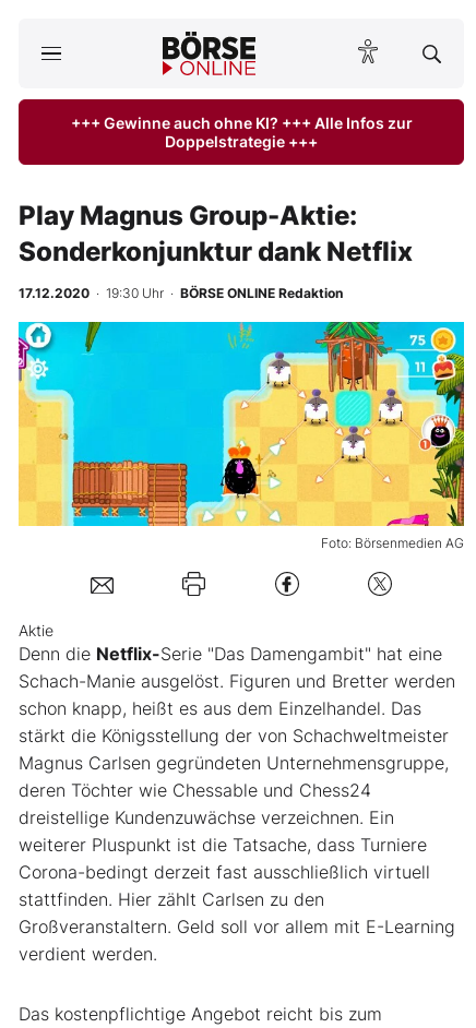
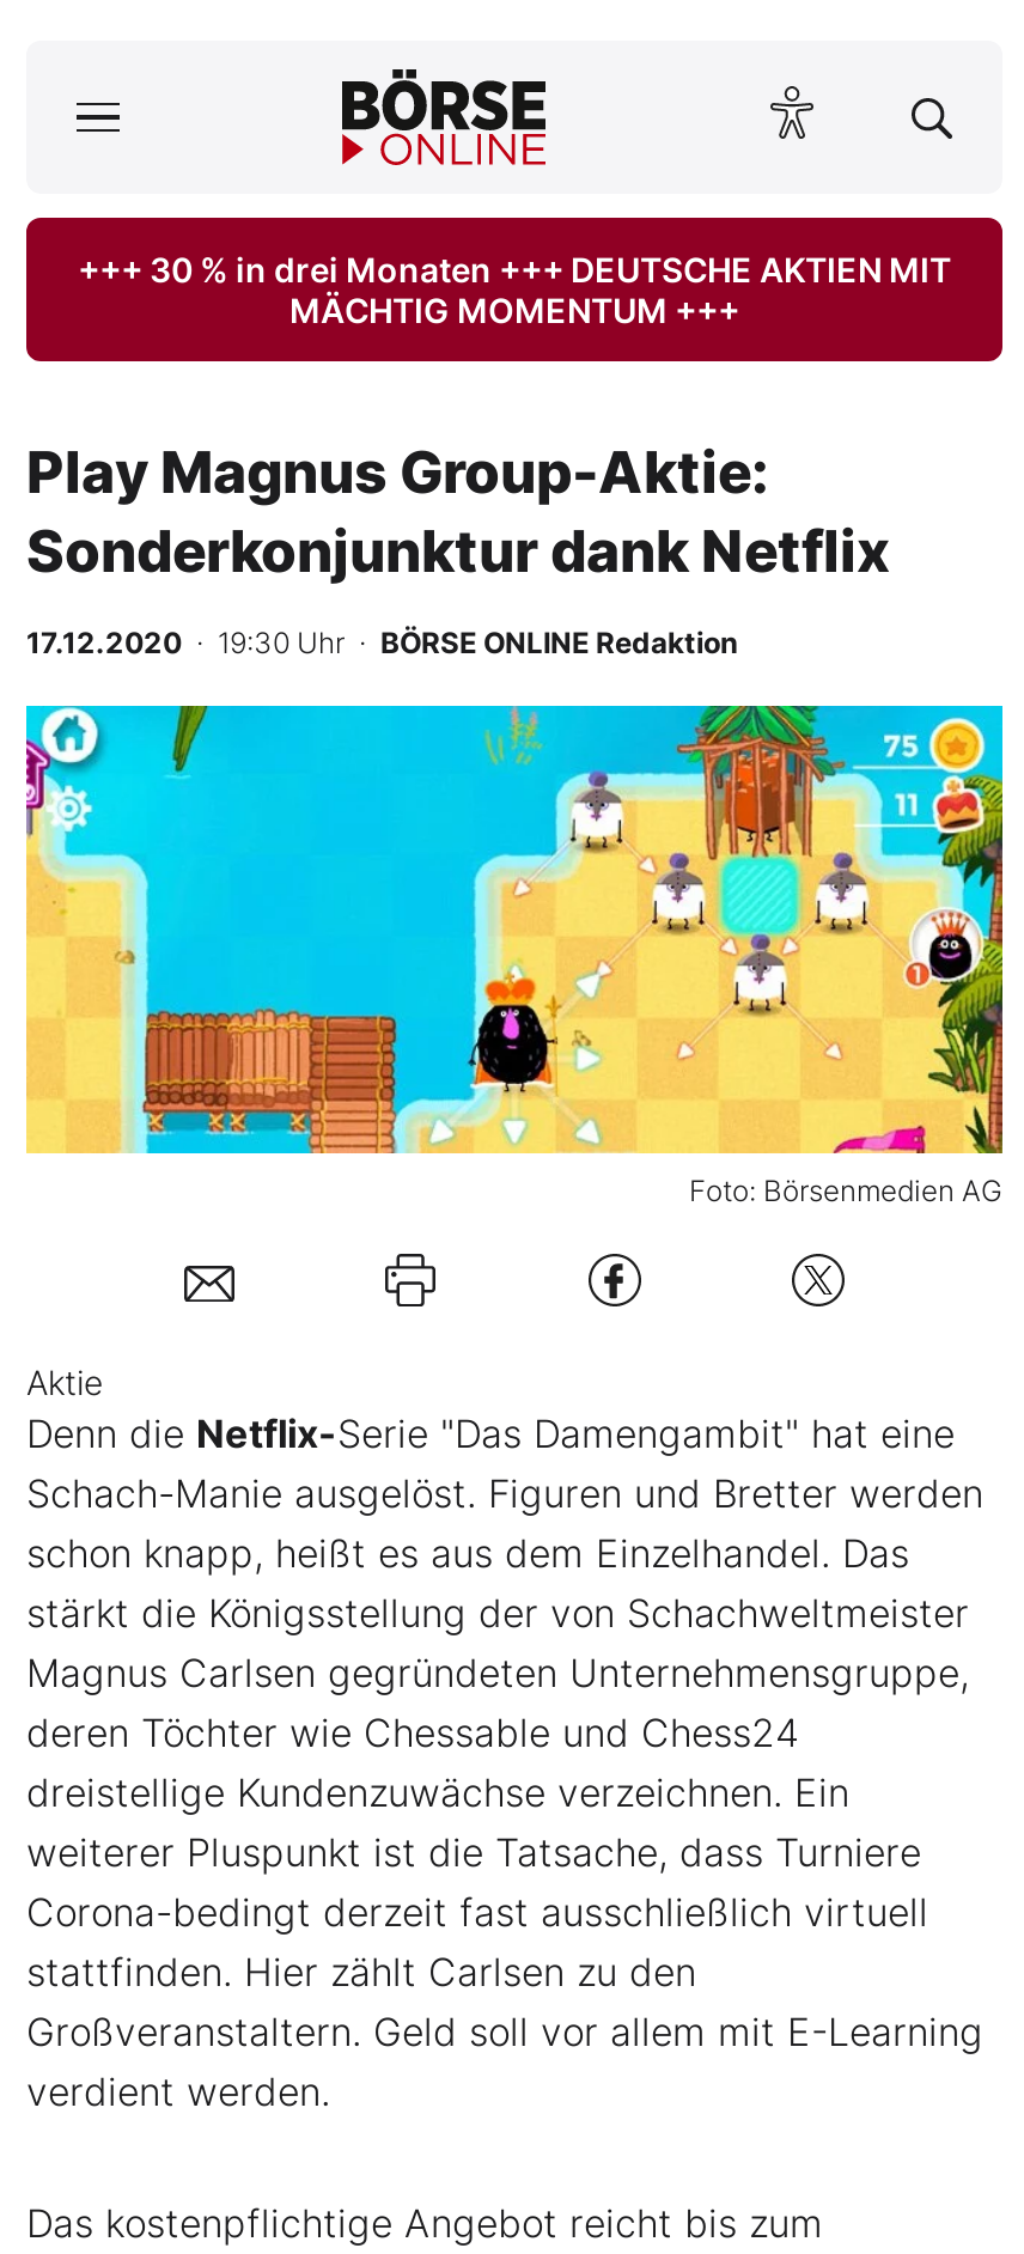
- +++ Gewinne auch ohne KI? +++ Alle Infos zur
- Doppelstrategie +++
+ +++ 30 % in drei Monaten +++ DEUTSCHE AKTIEN MIT
+ MÄCHTIG MOMENTUM +++
